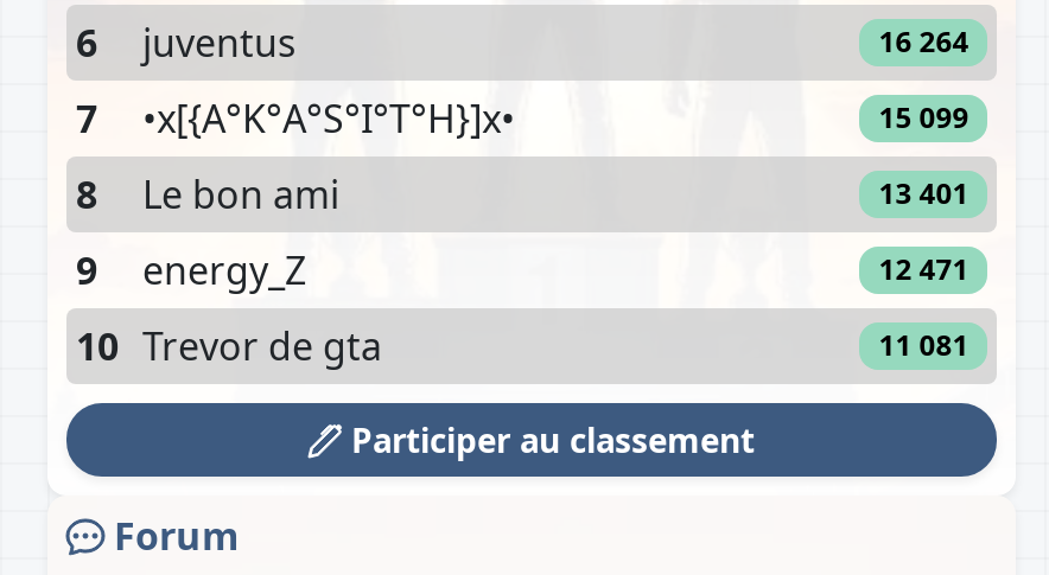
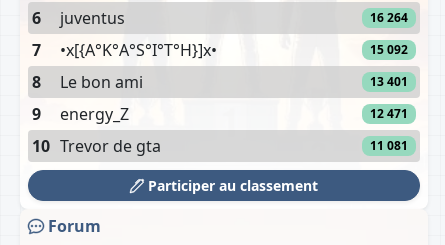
- 15 099
+ 15 092
